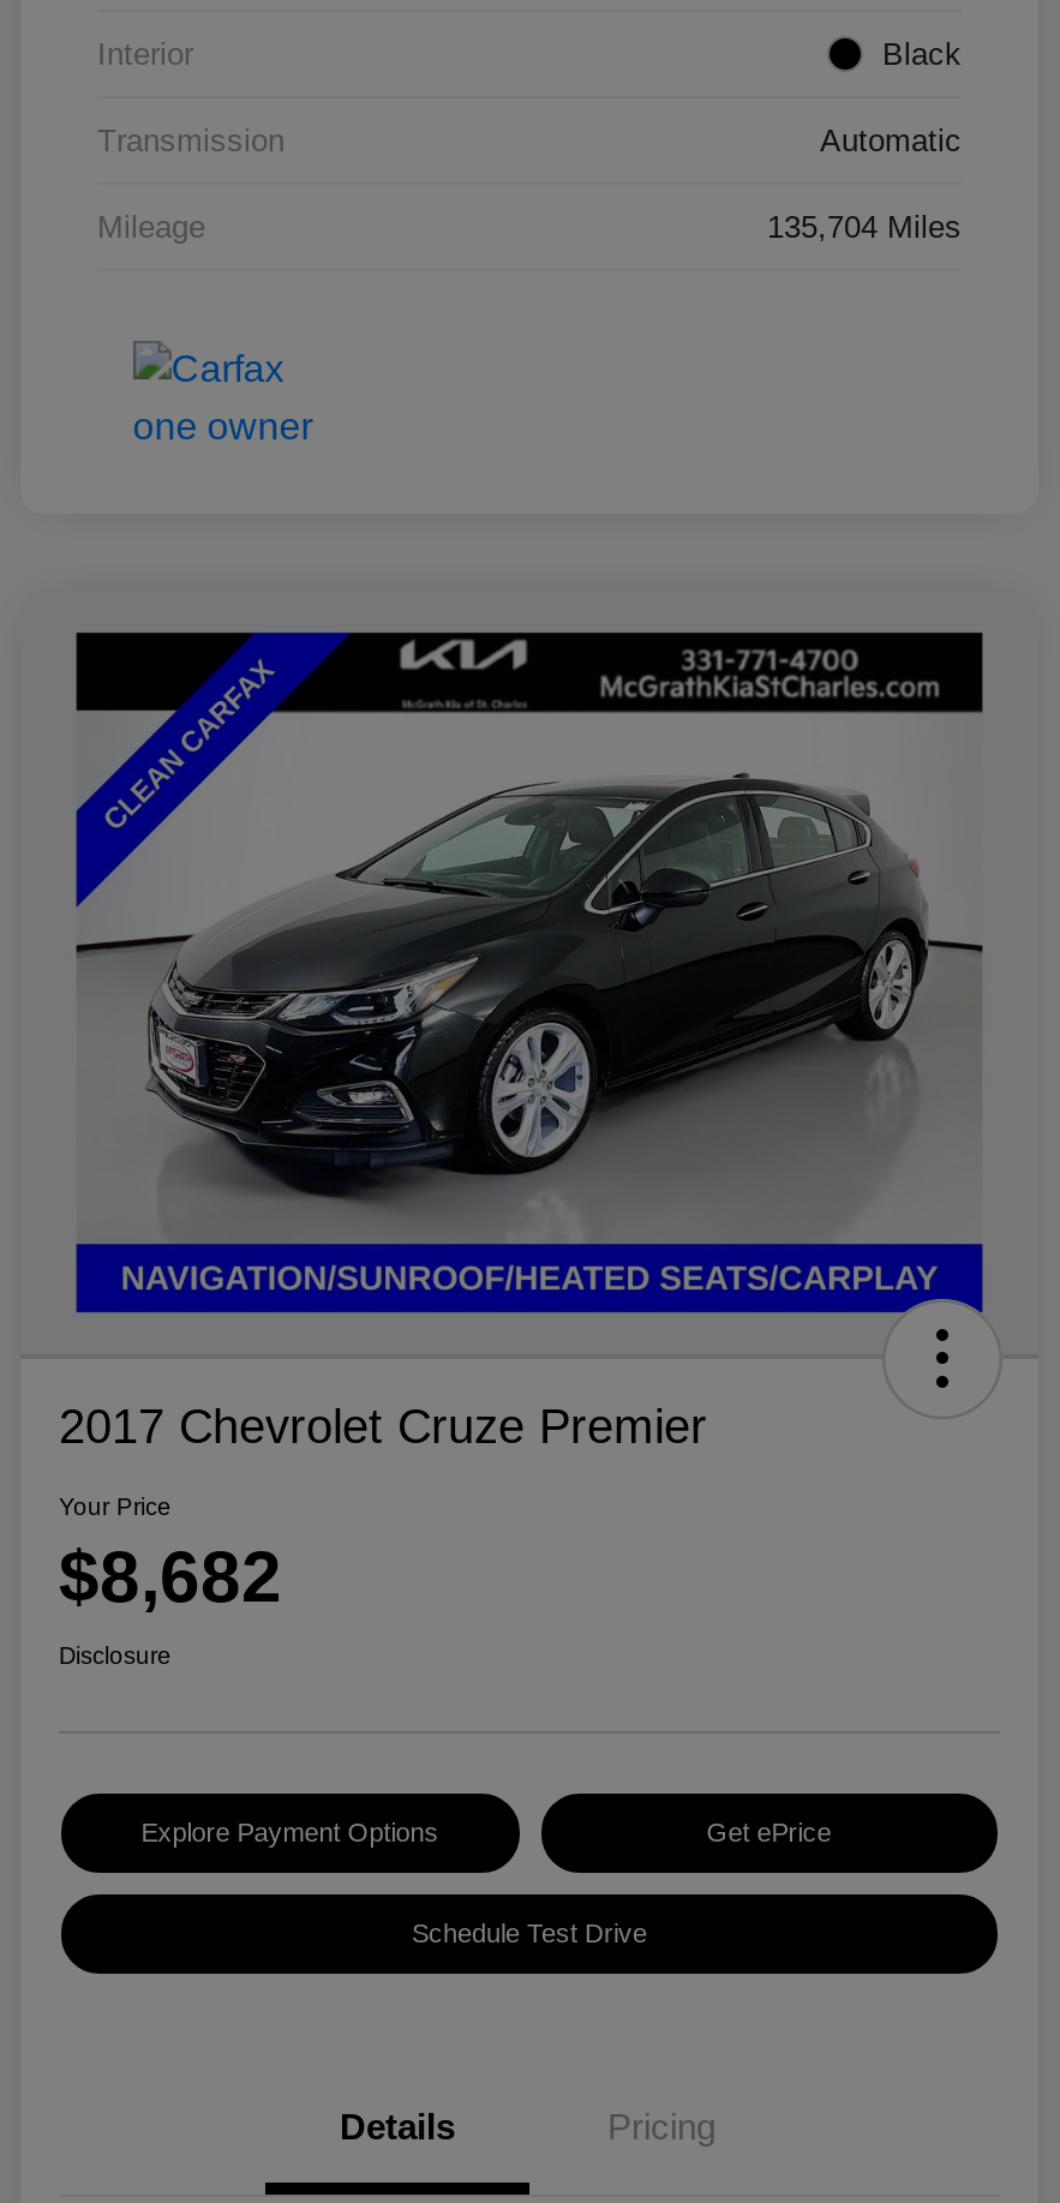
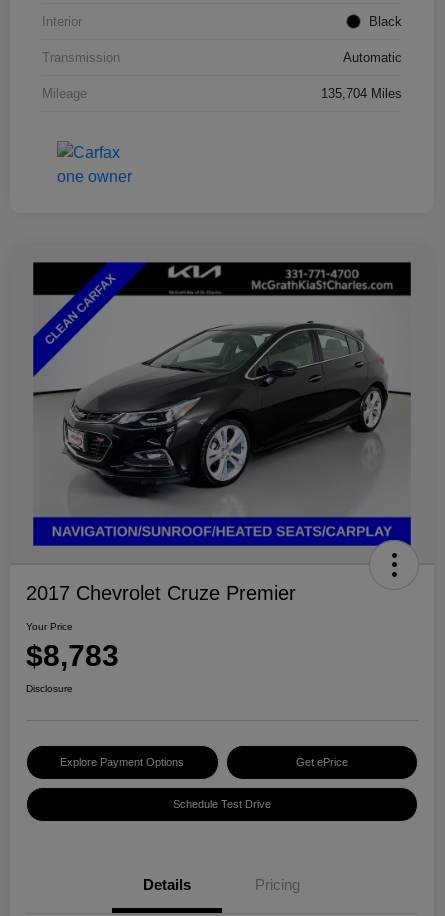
- $8,682
+ $8,783
